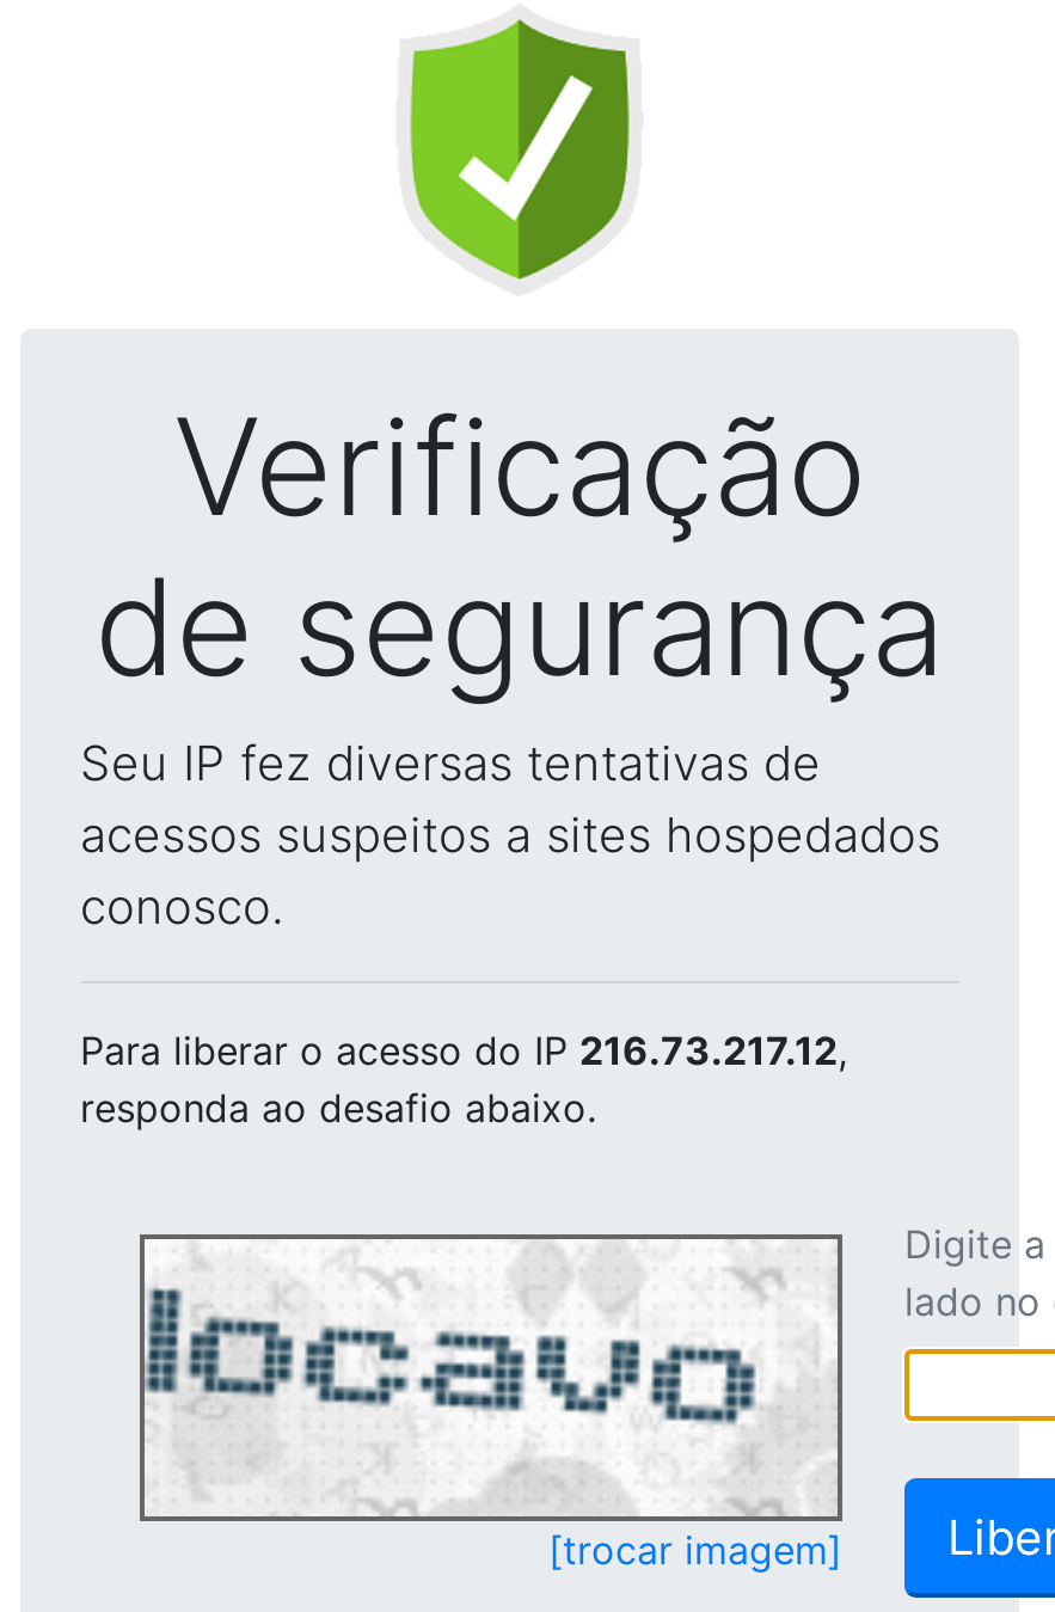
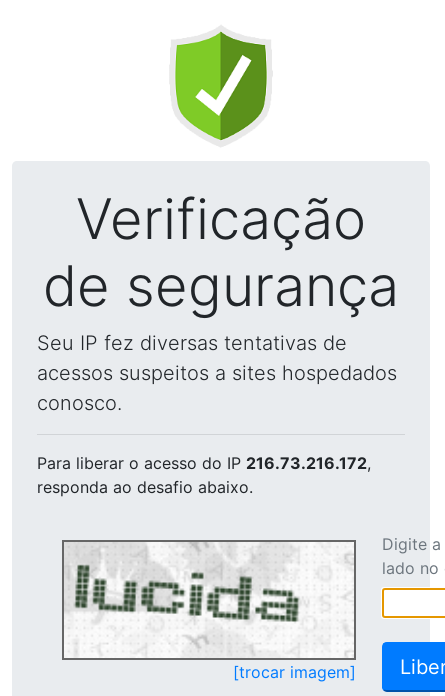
- Para liberar o acesso do IP 216.73.217.12,
+ Para liberar o acesso do IP 216.73.216.172,

- [image]
+ [image]
